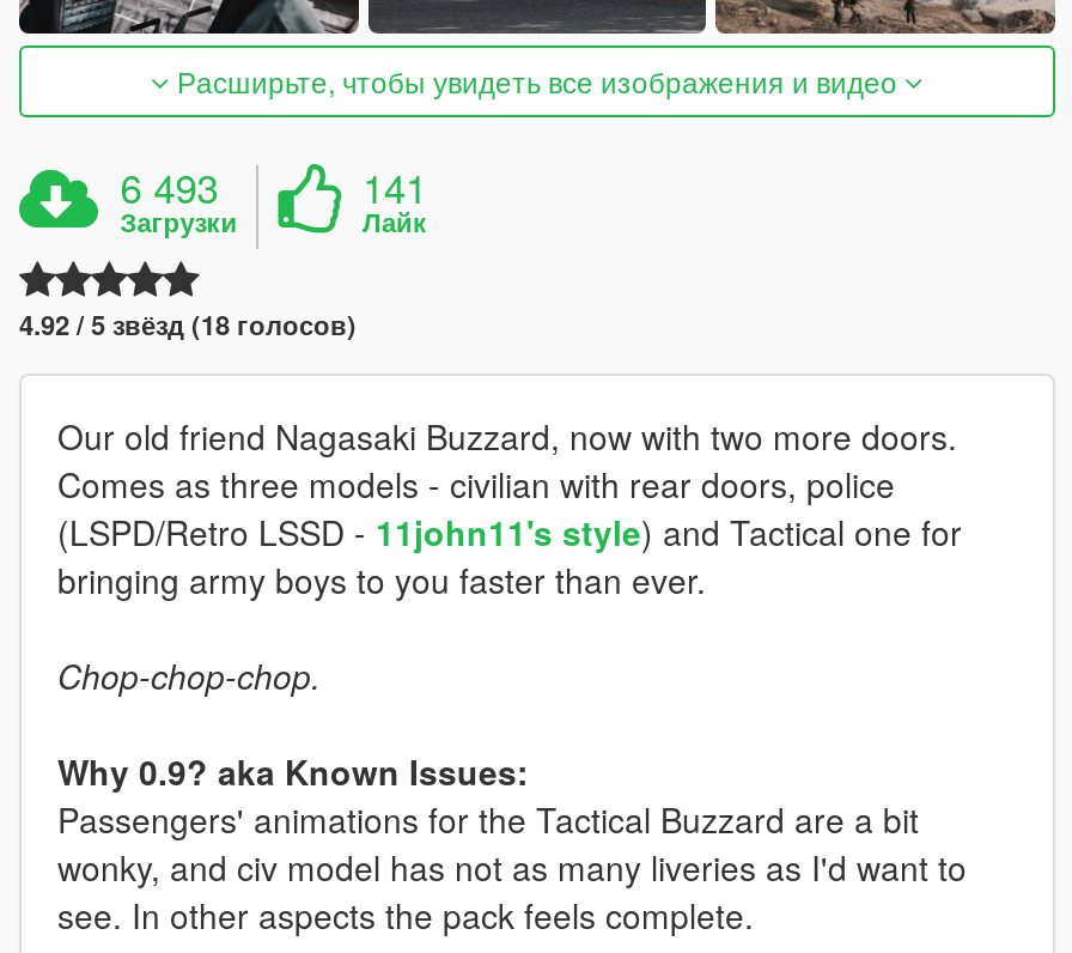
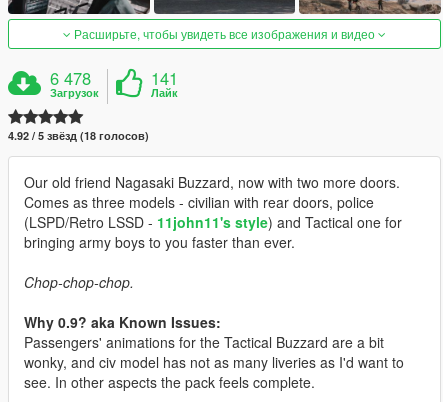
- 6 493
- Загрузки
+ 6 478
+ Загрузок
